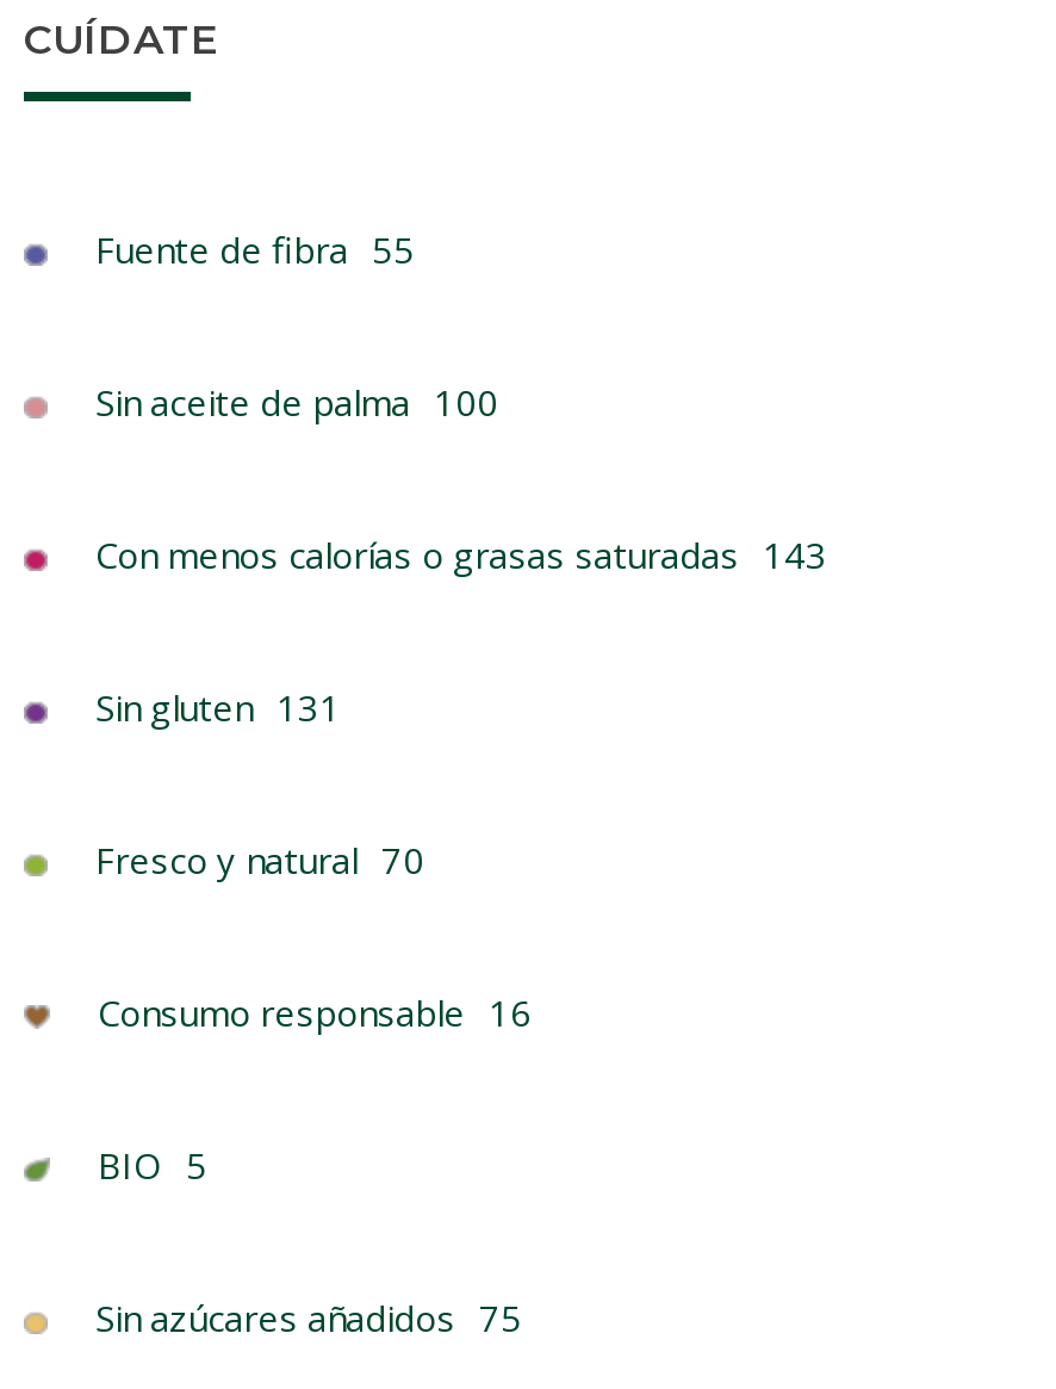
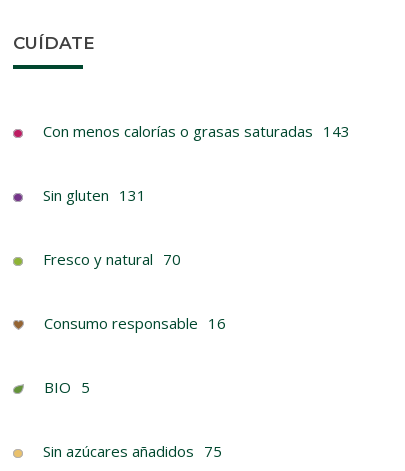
- Fuente de fibra 55
- Sin aceite de palma 100
